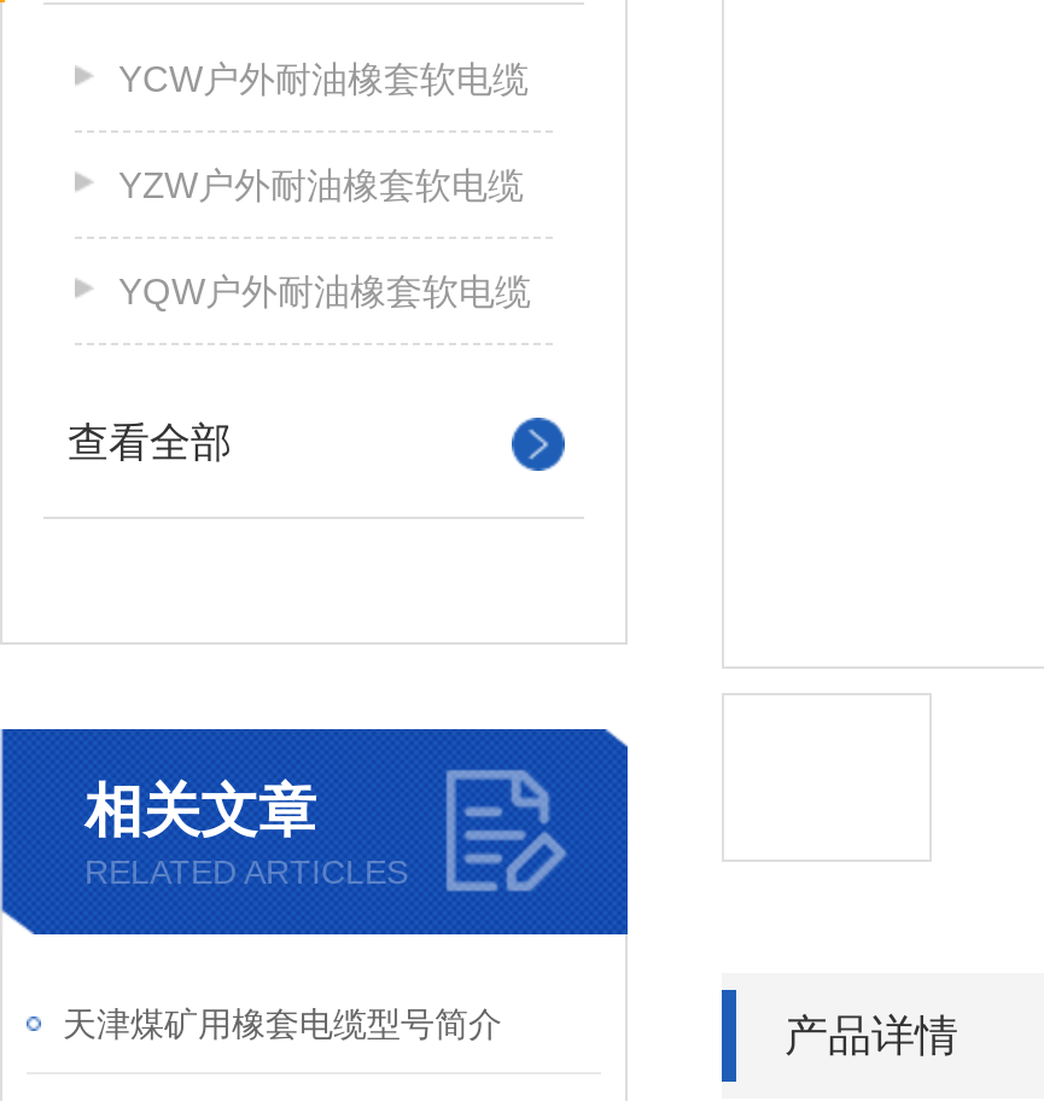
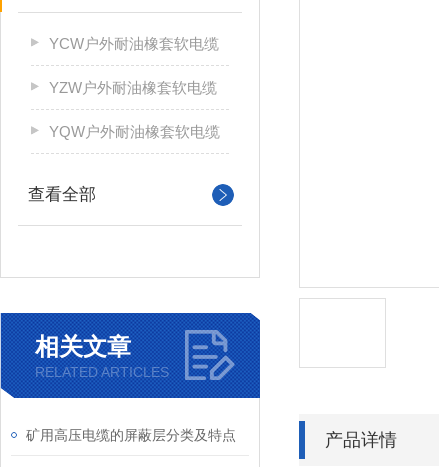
- 天津煤矿用橡套电缆型号简介
+ 矿用高压电缆的屏蔽层分类及特点
